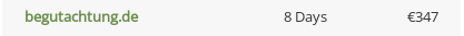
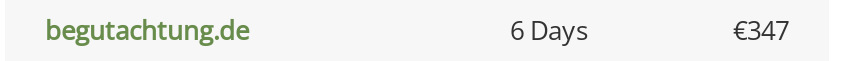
- 8 Days
+ 6 Days
